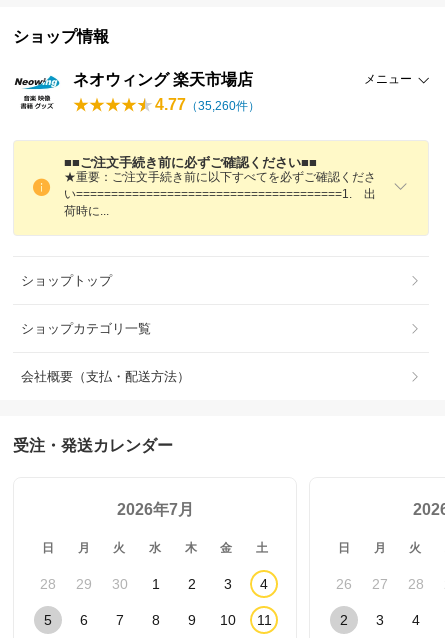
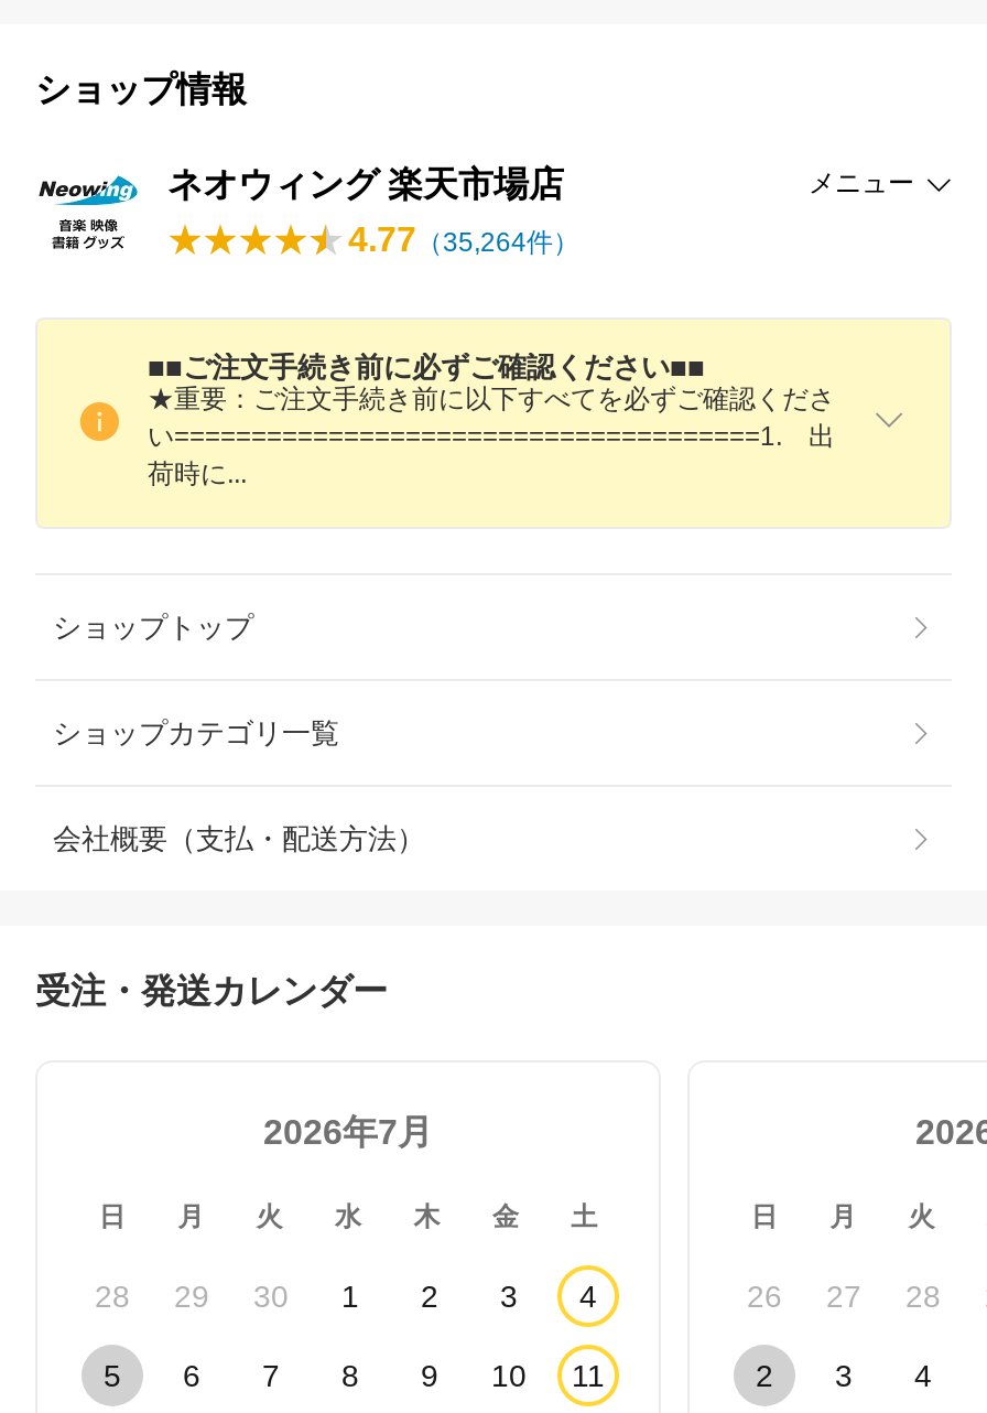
- 4.77（35,260件）
+ 4.77（35,264件）
